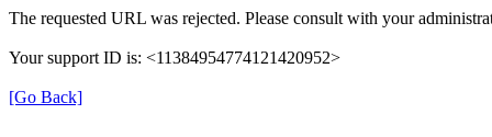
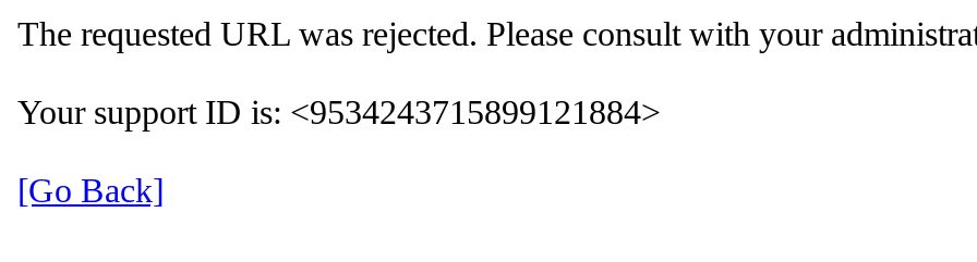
- Your support ID is: <11384954774121420952>
+ Your support ID is: <9534243715899121884>
